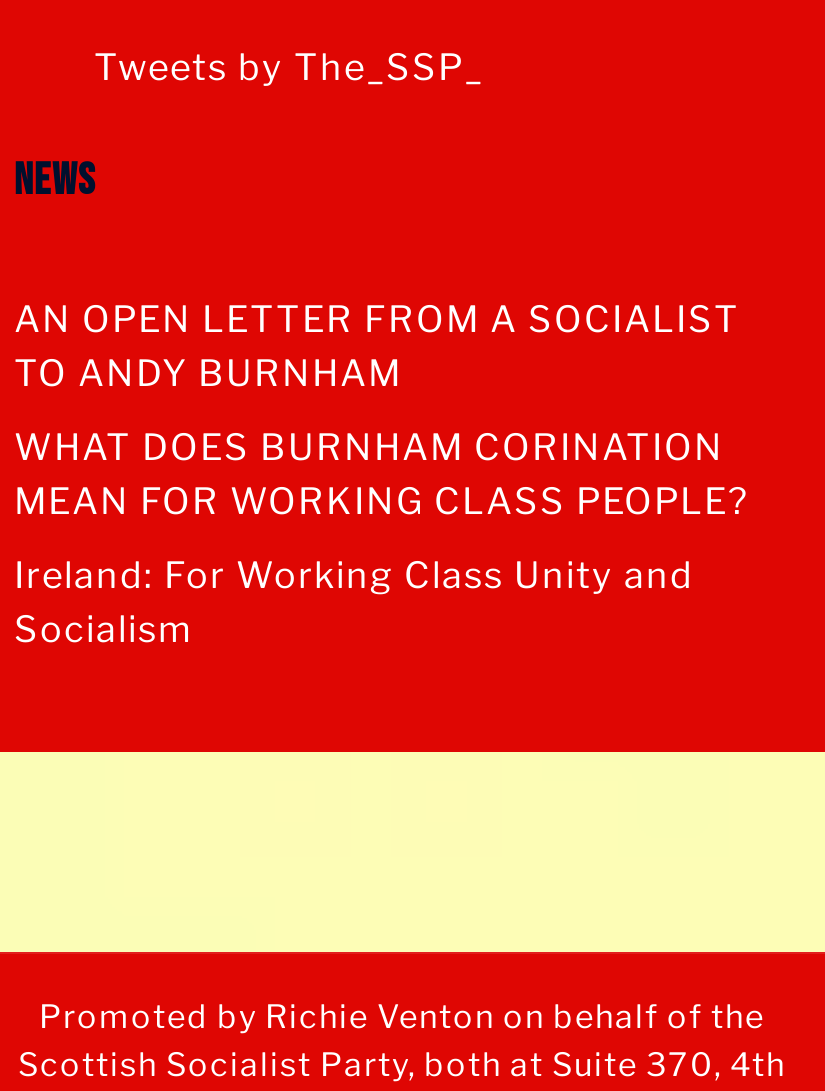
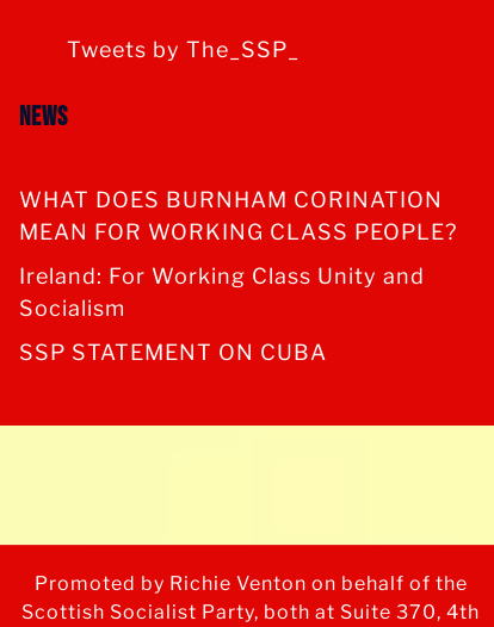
- AN OPEN LETTER FROM A SOCIALIST
- TO ANDY BURNHAM

moved up: WHAT DOES BURNHAM CORINATION | MEAN FOR WORKING CLASS PEOPLE? | Ireland: For Working Class Unity and | Socialism

+ SSP STATEMENT ON CUBA
